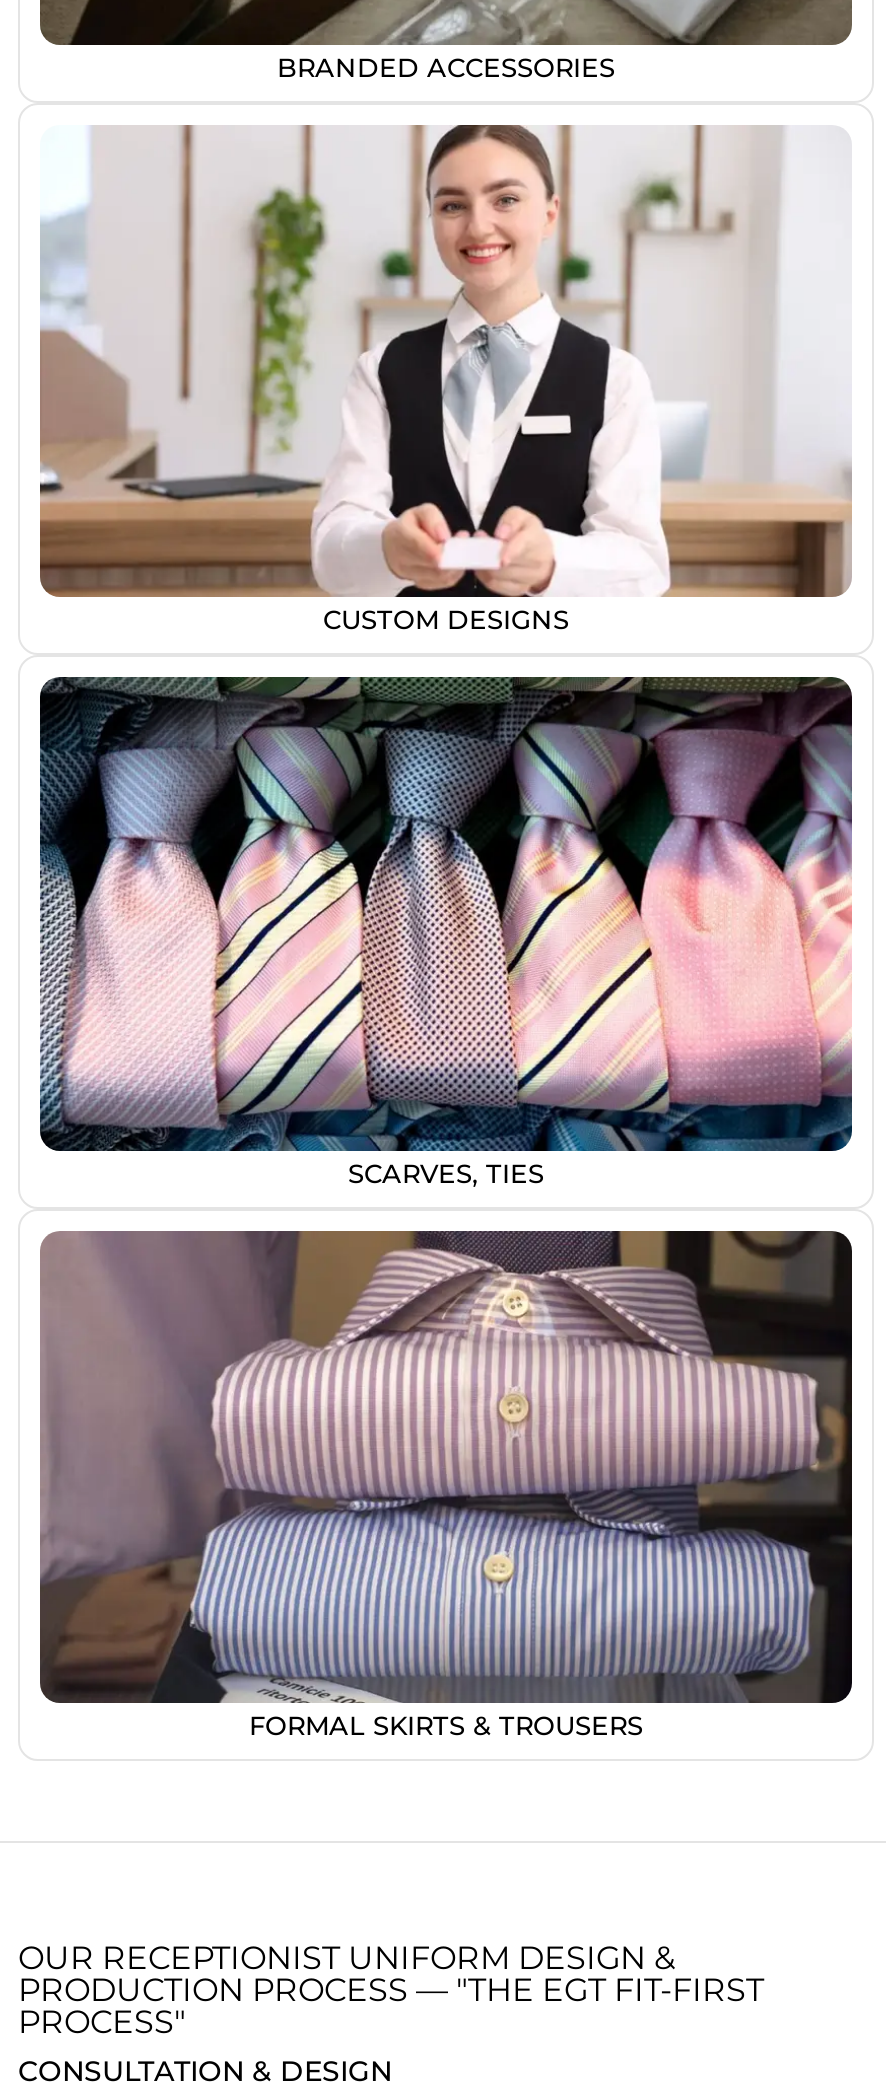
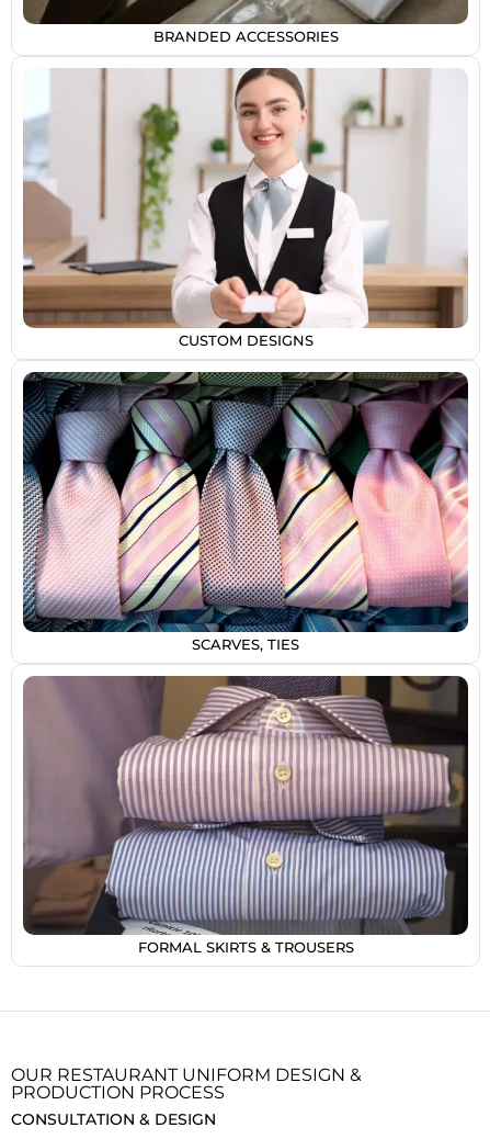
- OUR RECEPTIONIST UNIFORM DESIGN &
- PRODUCTION PROCESS — "THE EGT FIT-FIRST
- PROCESS"
+ OUR RESTAURANT UNIFORM DESIGN &
+ PRODUCTION PROCESS
